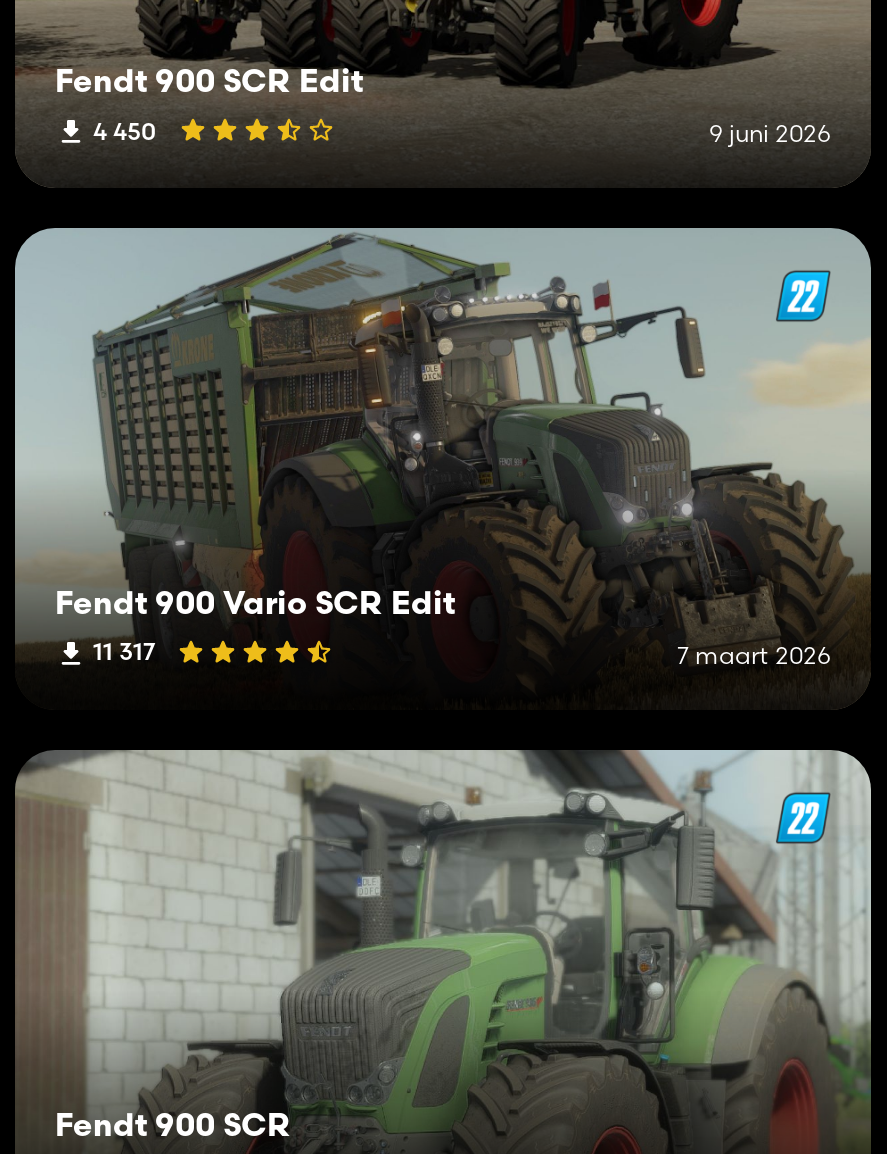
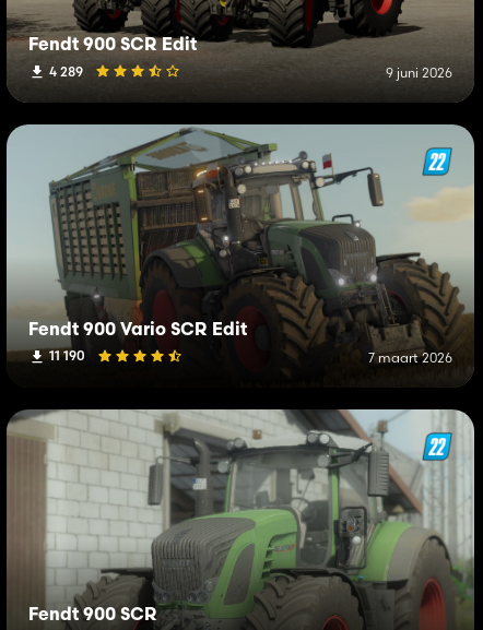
- 4 450
+ 4 289

- 11 317
+ 11 190
